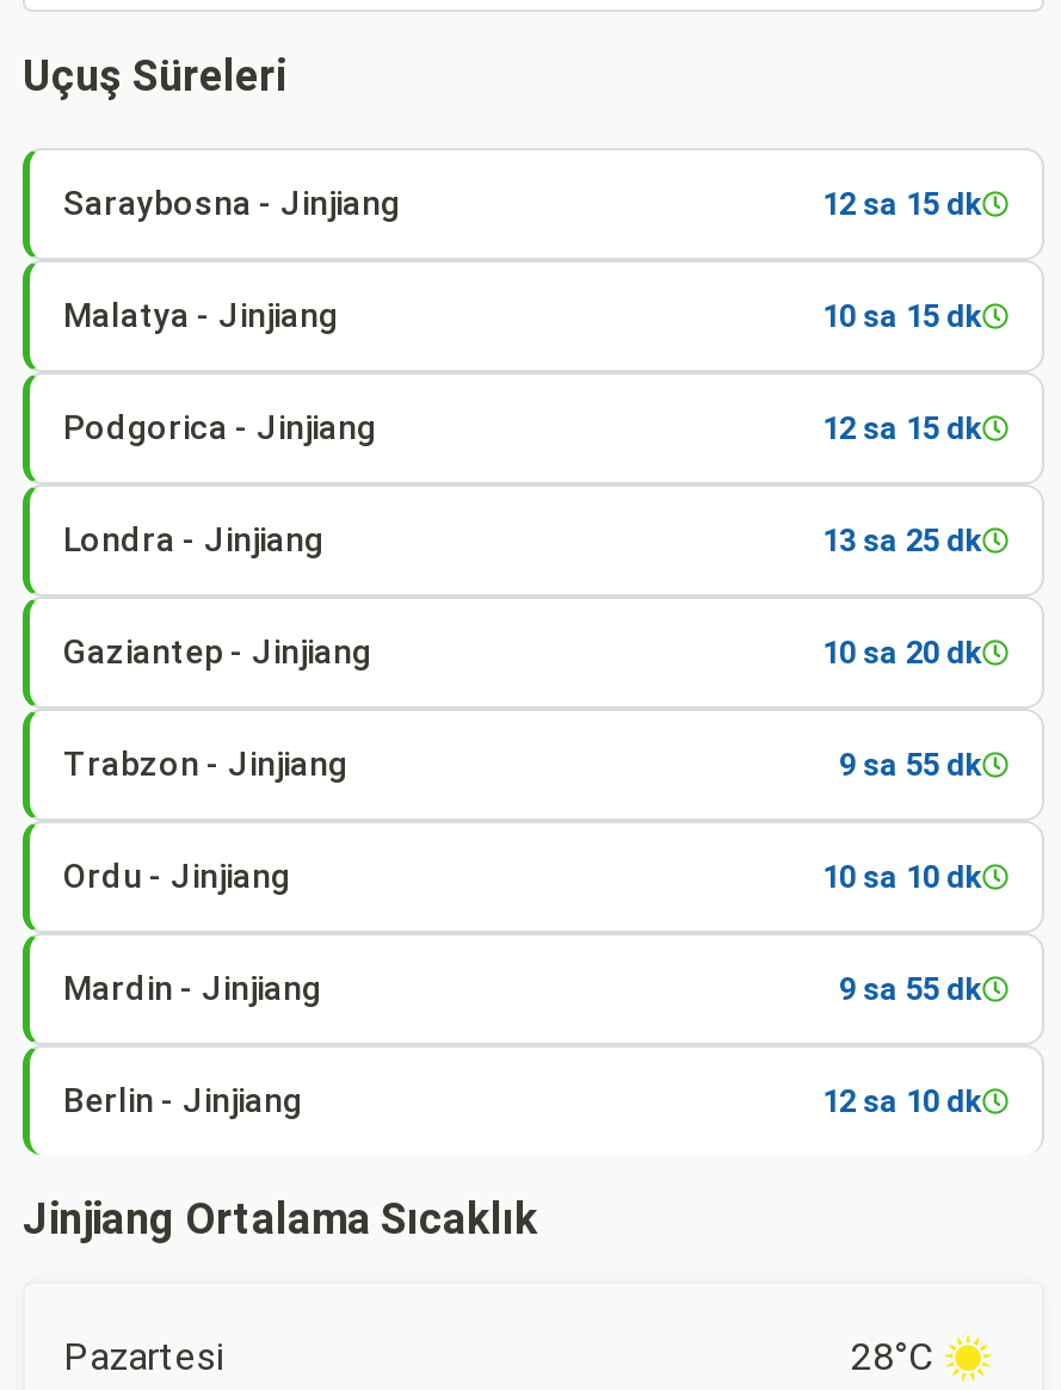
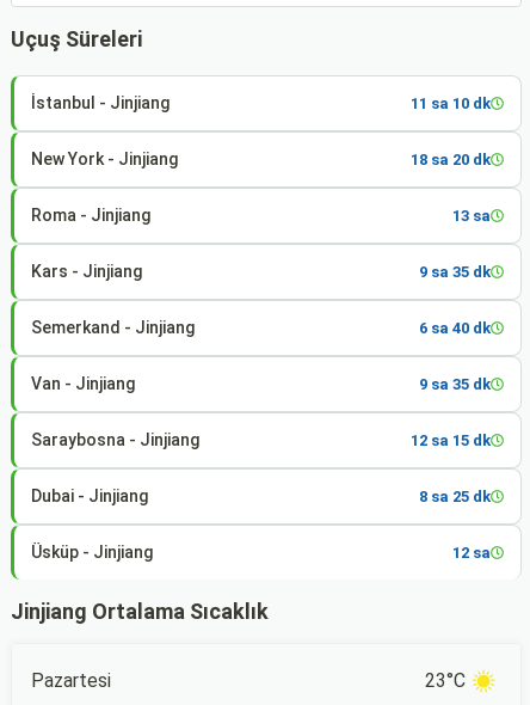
+ İstanbul - Jinjiang
+ 11 sa 10 dk
+ New York - Jinjiang
+ 18 sa 20 dk
+ Roma - Jinjiang
+ 13 sa
+ Kars - Jinjiang
+ 9 sa 35 dk
+ Semerkand - Jinjiang
+ 6 sa 40 dk
+ Van - Jinjiang
+ 9 sa 35 dk

moved down: Saraybosna - Jinjiang | 12 sa 15 dk

- Malatya - Jinjiang
- 10 sa 15 dk
- Podgorica - Jinjiang
- 12 sa 15 dk
- Londra - Jinjiang
- 13 sa 25 dk
- Gaziantep - Jinjiang
- 10 sa 20 dk
- Trabzon - Jinjiang
- 9 sa 55 dk
- Ordu - Jinjiang
- 10 sa 10 dk
- Mardin - Jinjiang
- 9 sa 55 dk
- Berlin - Jinjiang
- 12 sa 10 dk
+ Dubai - Jinjiang
+ 8 sa 25 dk
+ Üsküp - Jinjiang
+ 12 sa

- 28°C
+ 23°C
